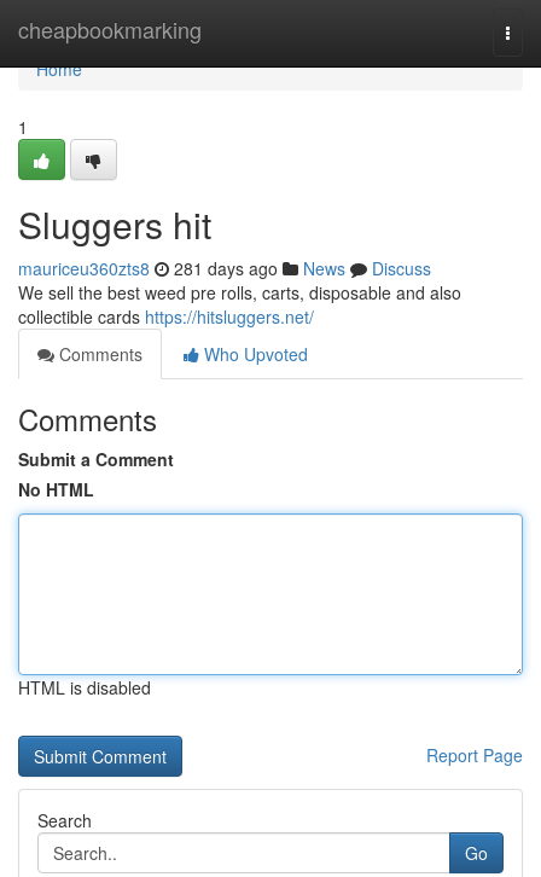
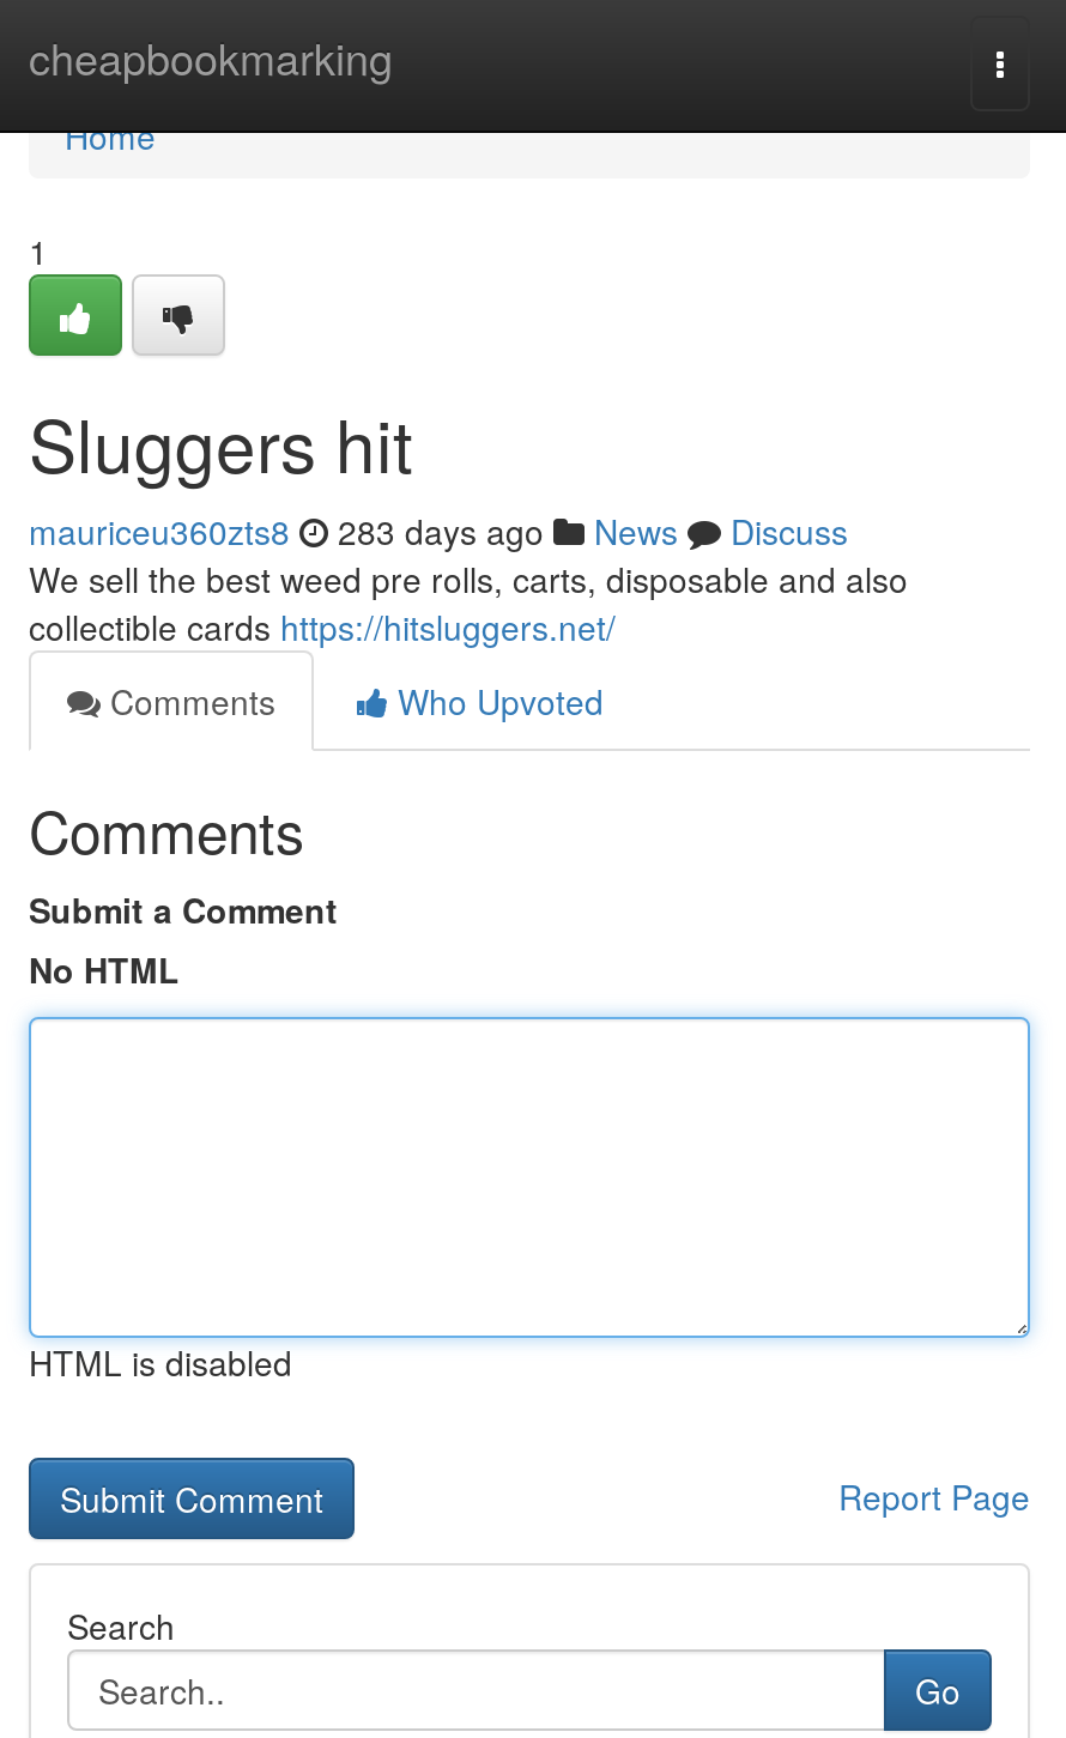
- mauriceu360zts8 281 days ago News Discuss
+ mauriceu360zts8 283 days ago News Discuss
